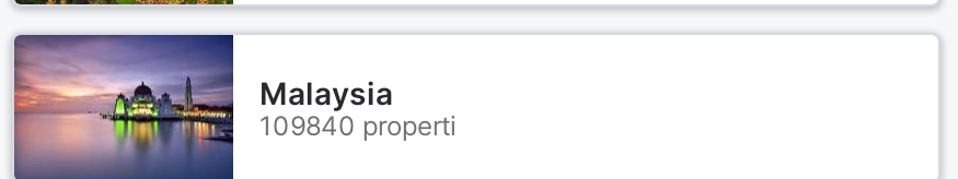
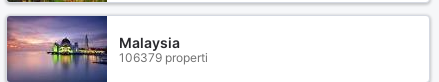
- 109840 properti
+ 106379 properti
